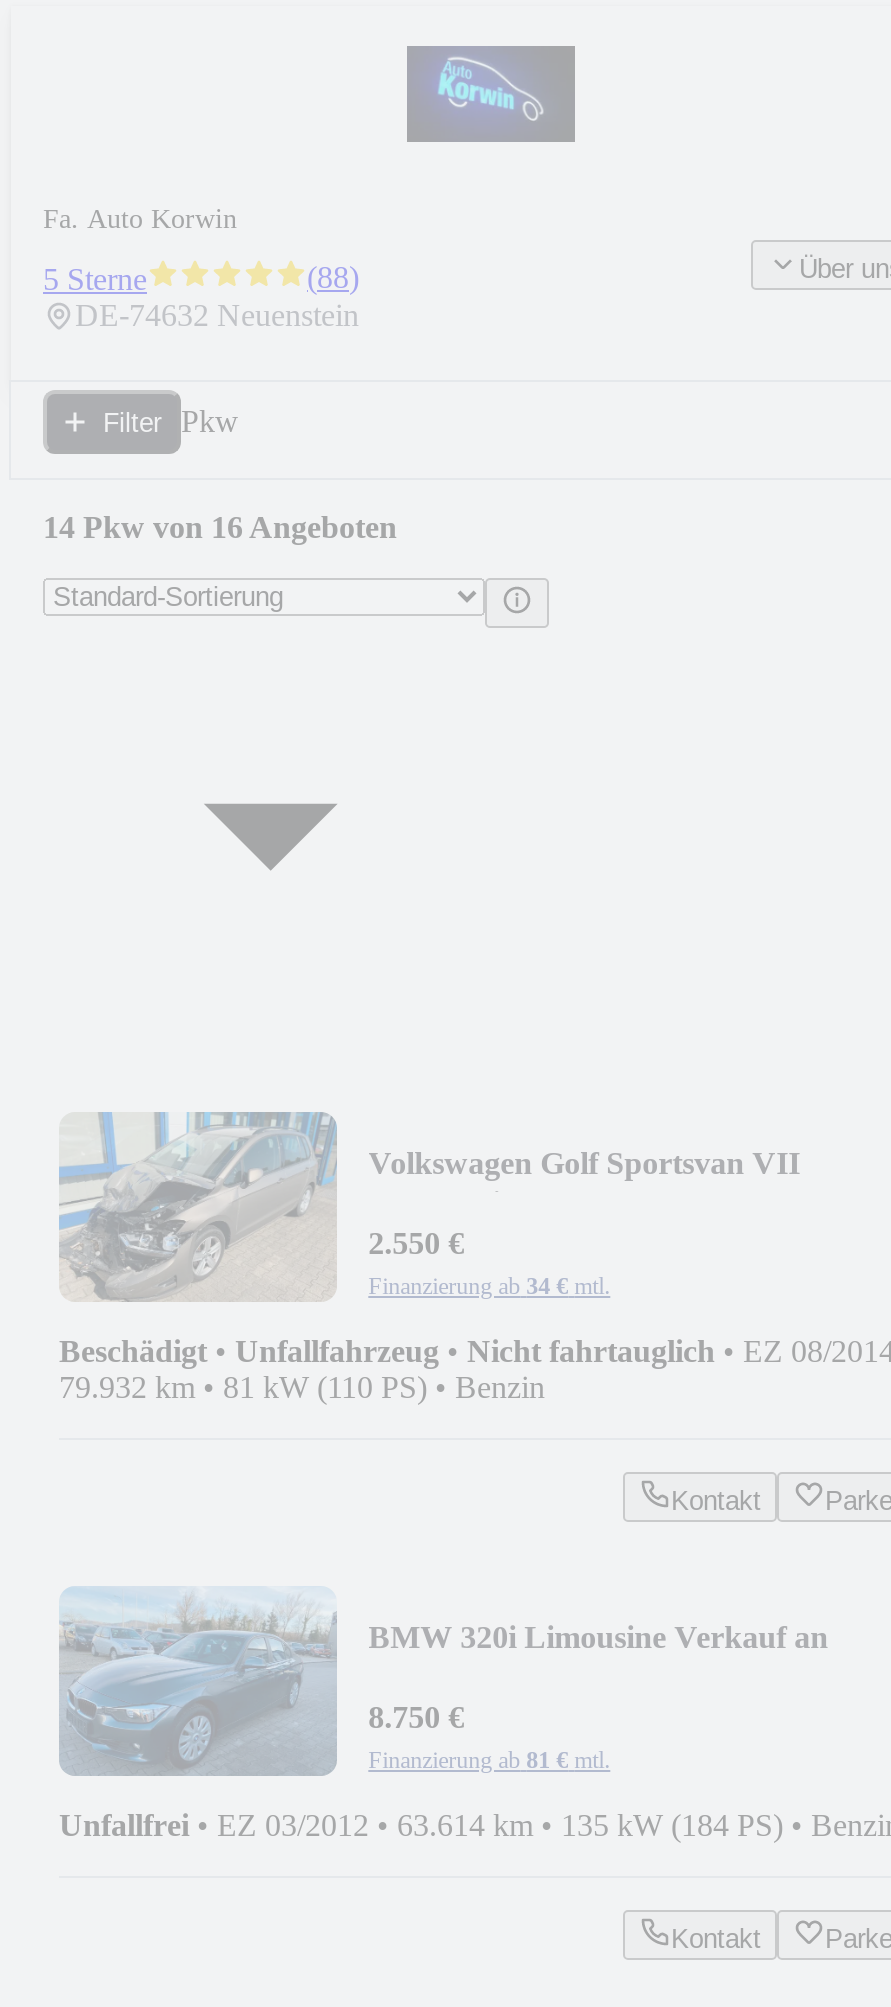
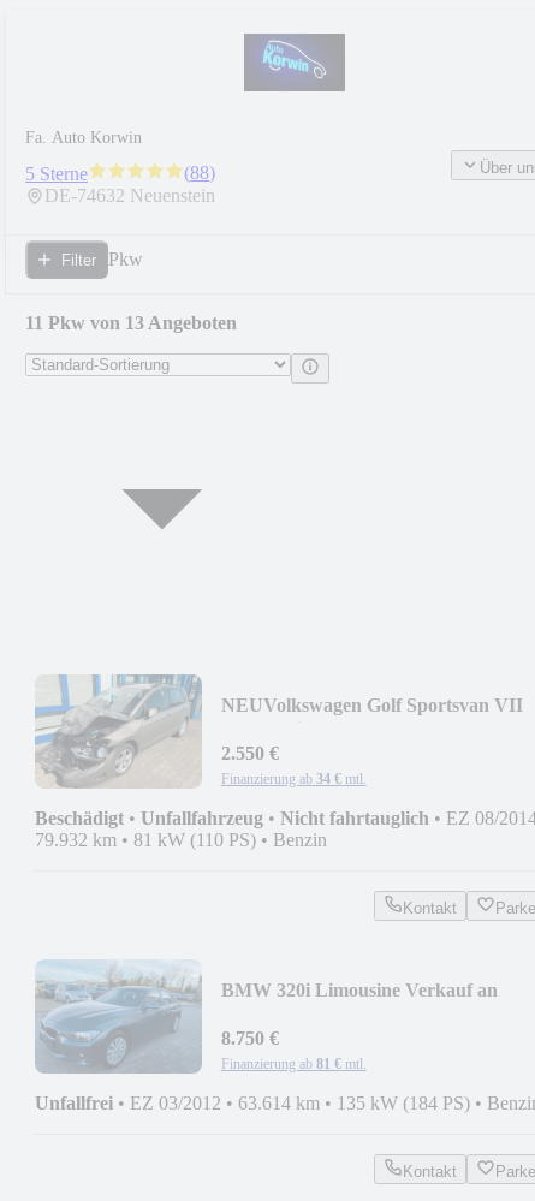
- 14 Pkw von 16 Angeboten
+ 11 Pkw von 13 Angeboten

- Volkswagen Golf Sportsvan VII
+ NEU Volkswagen Golf Sportsvan VII
